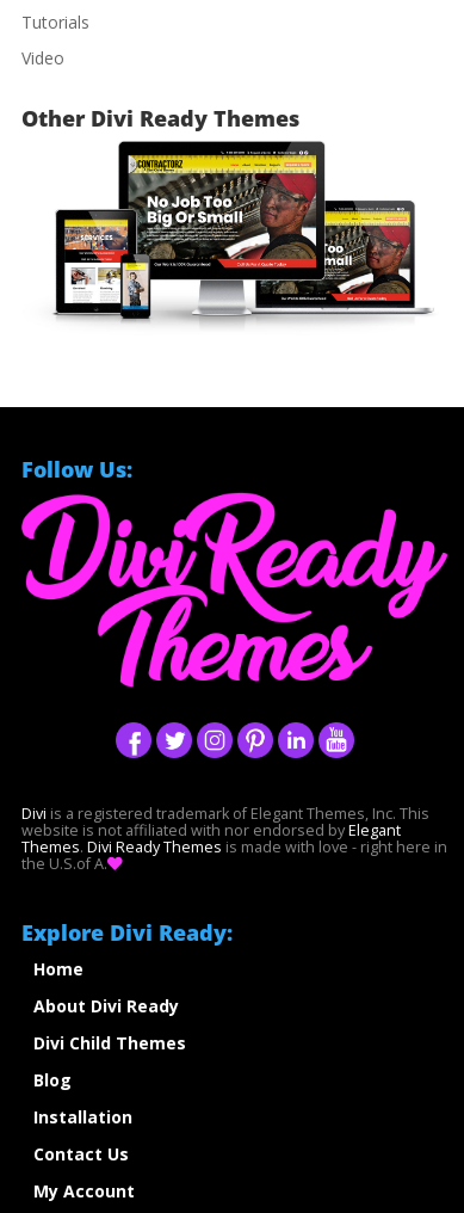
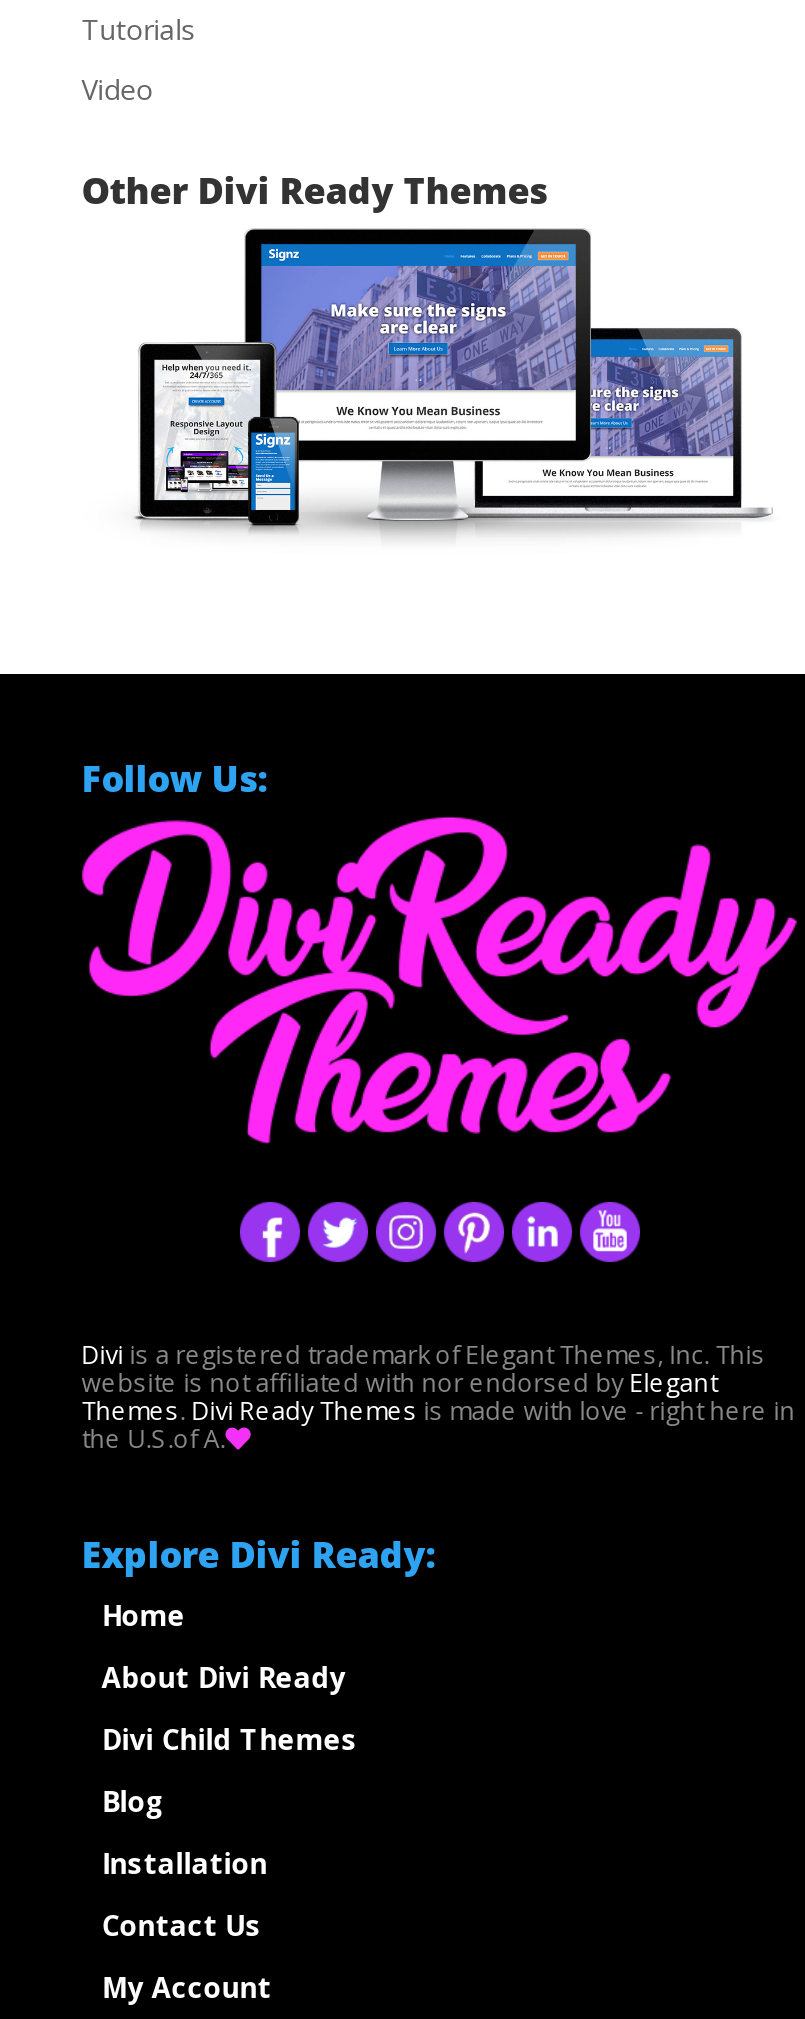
- [image]
+ [image]
